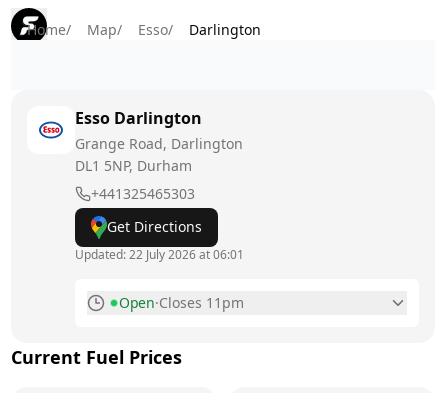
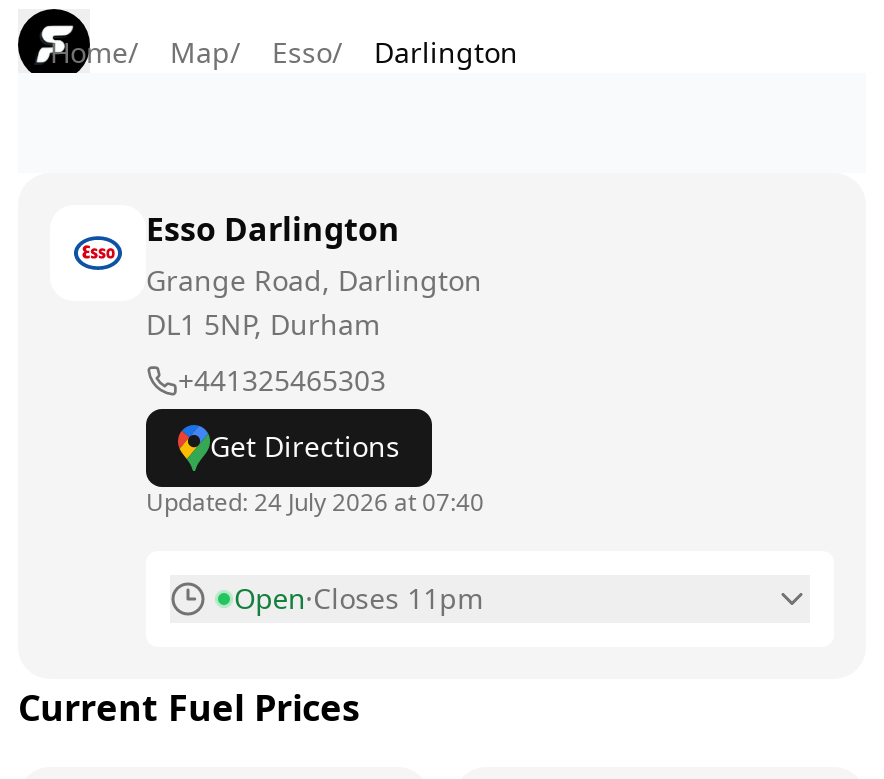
- Updated:22 July 2026 at 06:01
+ Updated:24 July 2026 at 07:40
